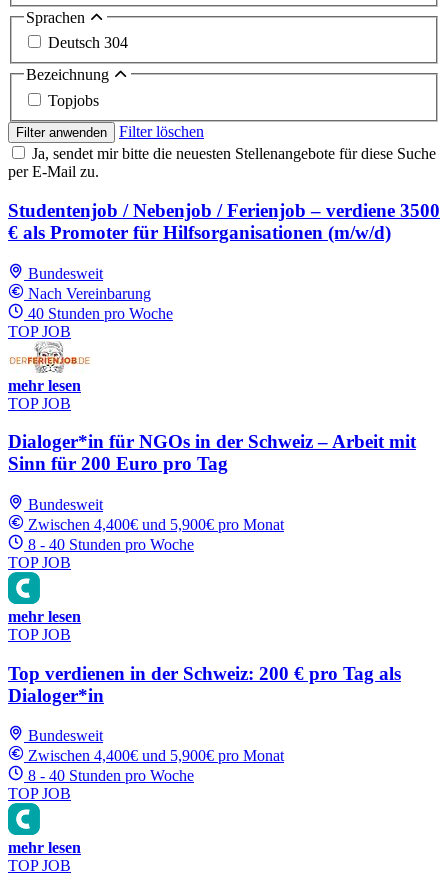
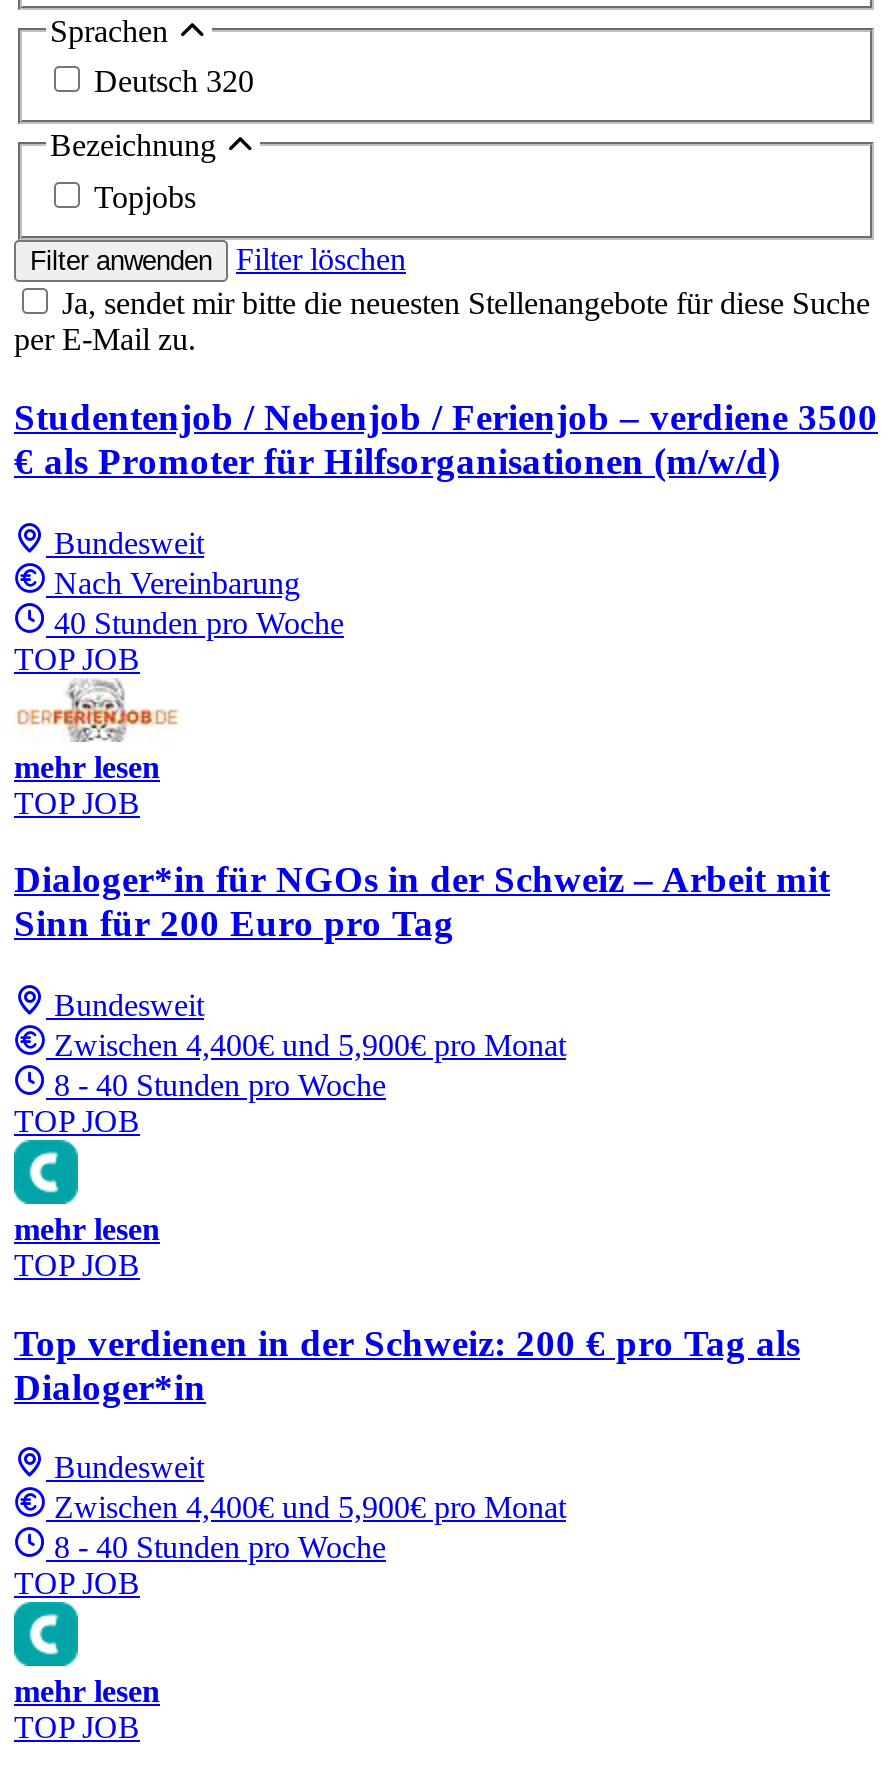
- Deutsch 304
+ Deutsch 320
